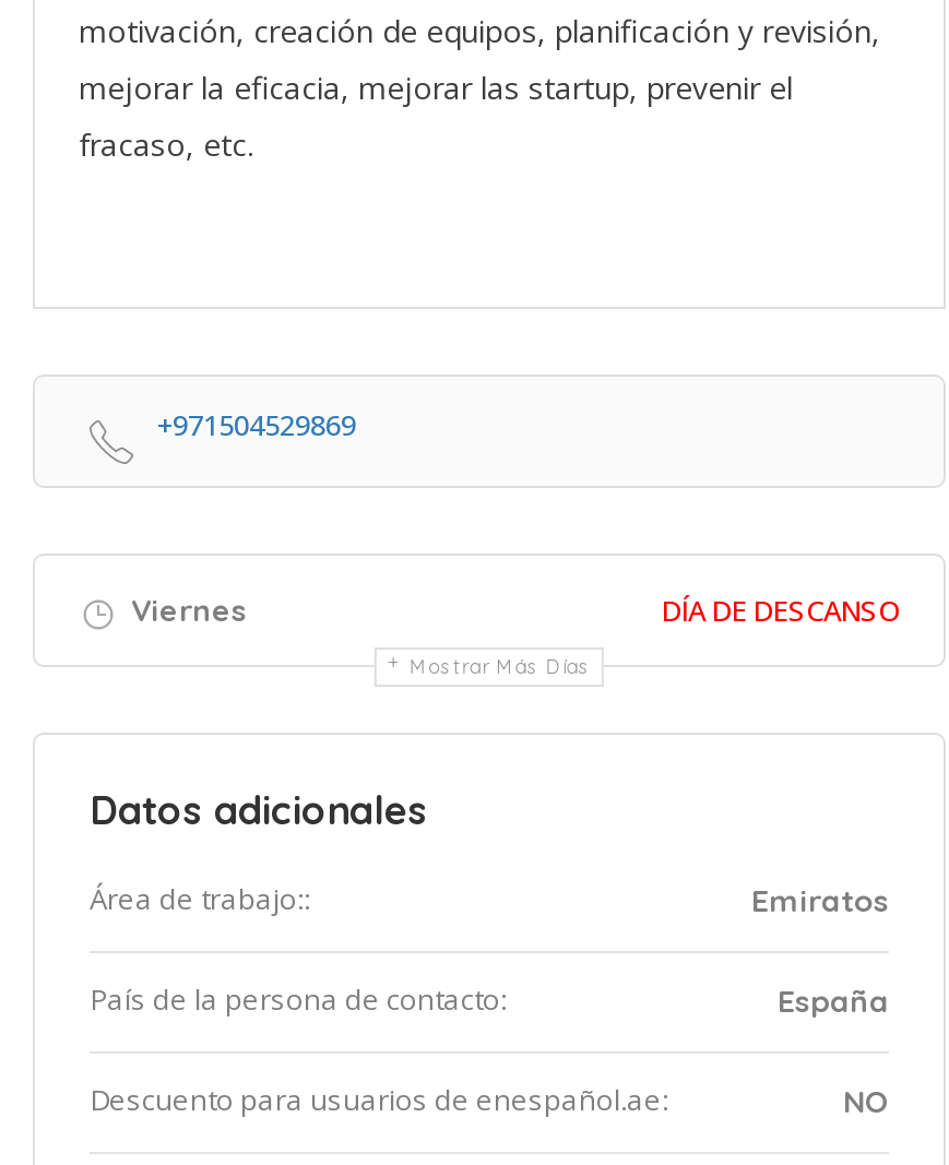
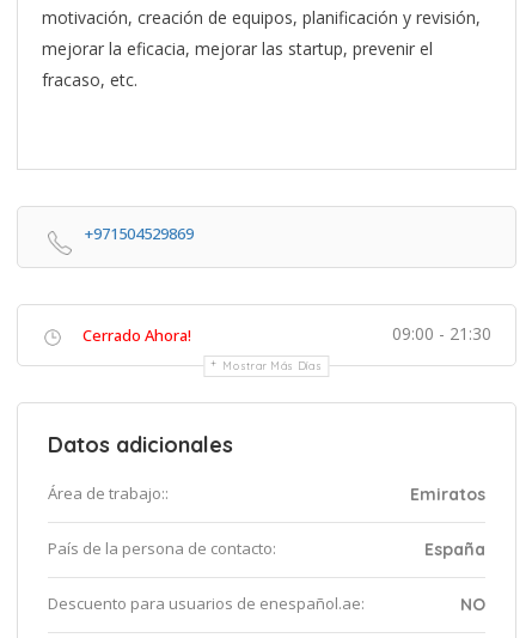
- Viernes
- DÍA DE DESCANSO
+ Cerrado Ahora!
+ 09:00 - 21:30
